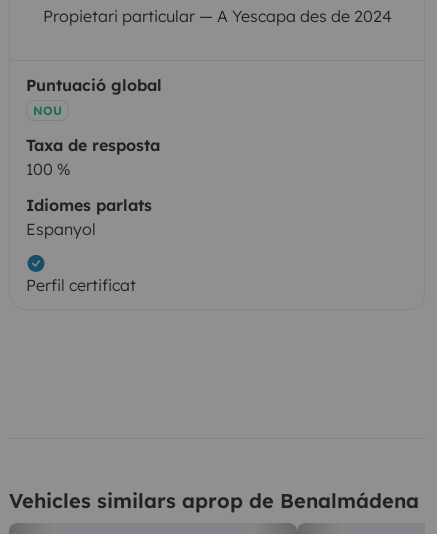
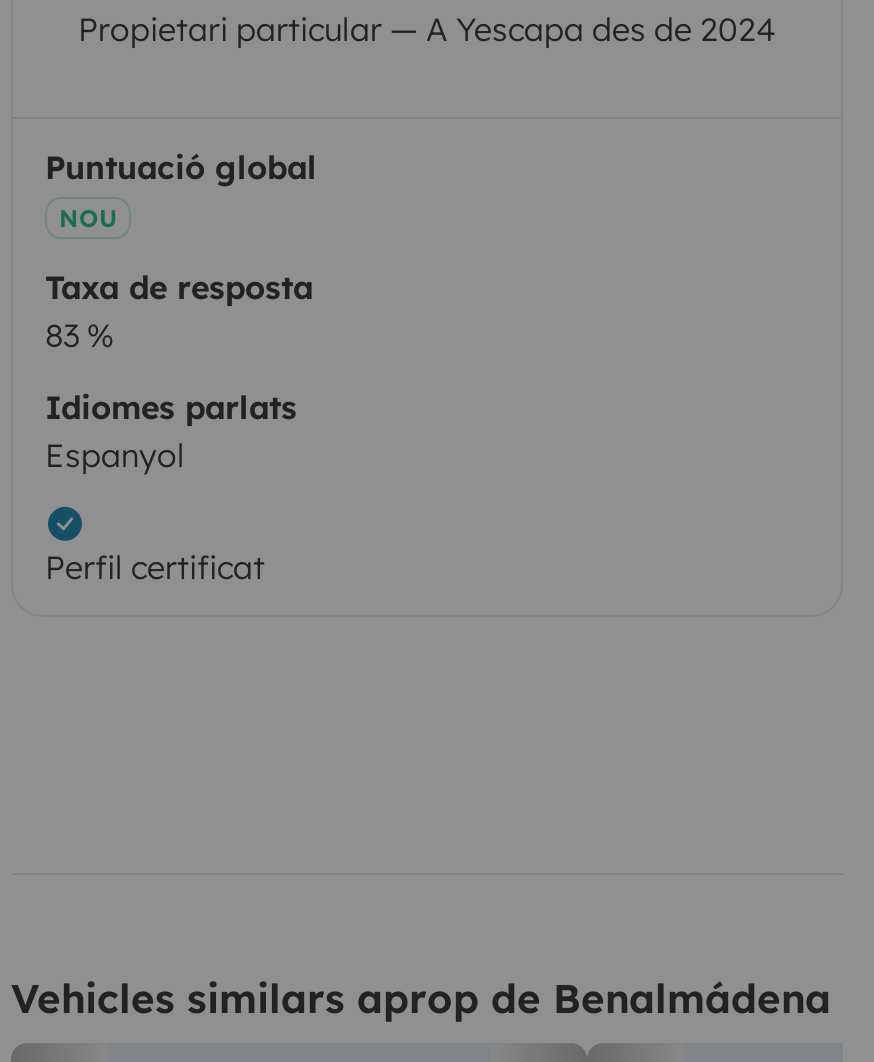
- 100 %
+ 83 %
